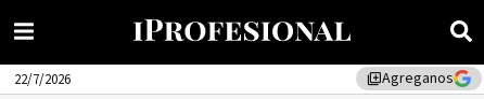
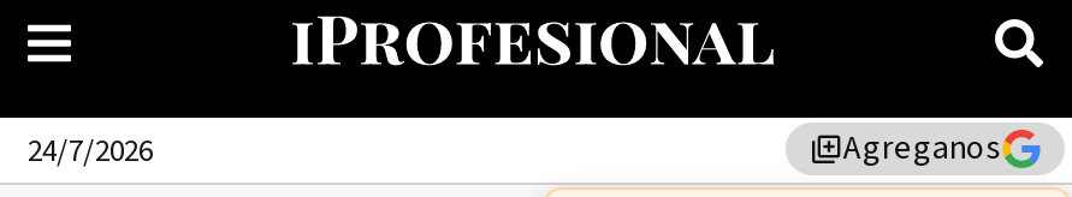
- 22/7/2026
+ 24/7/2026
